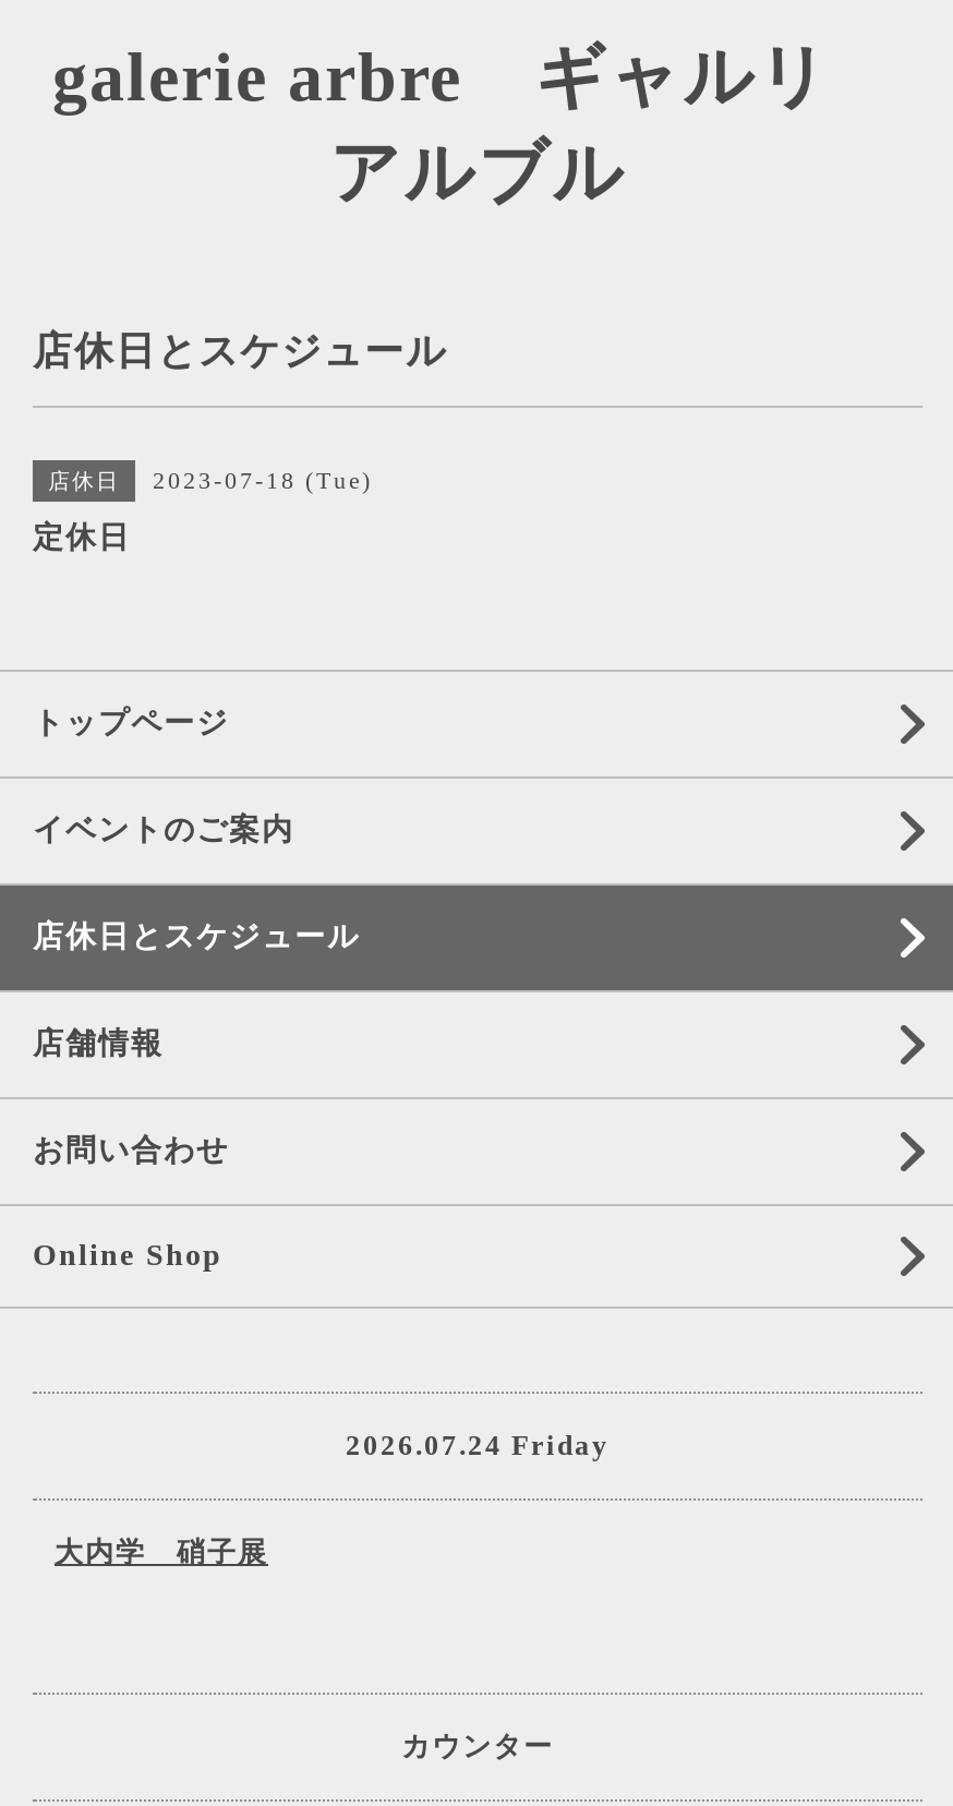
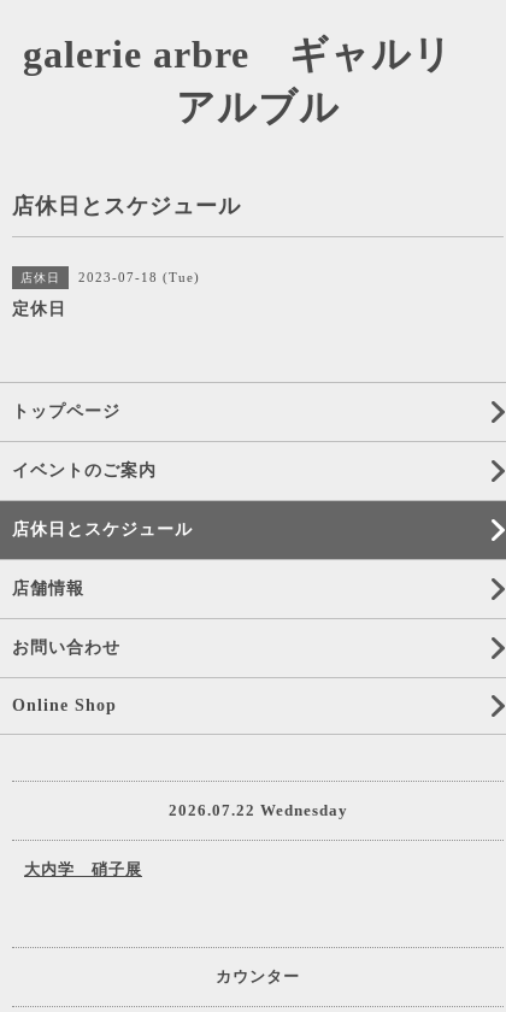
- 2026.07.24 Friday
+ 2026.07.22 Wednesday
